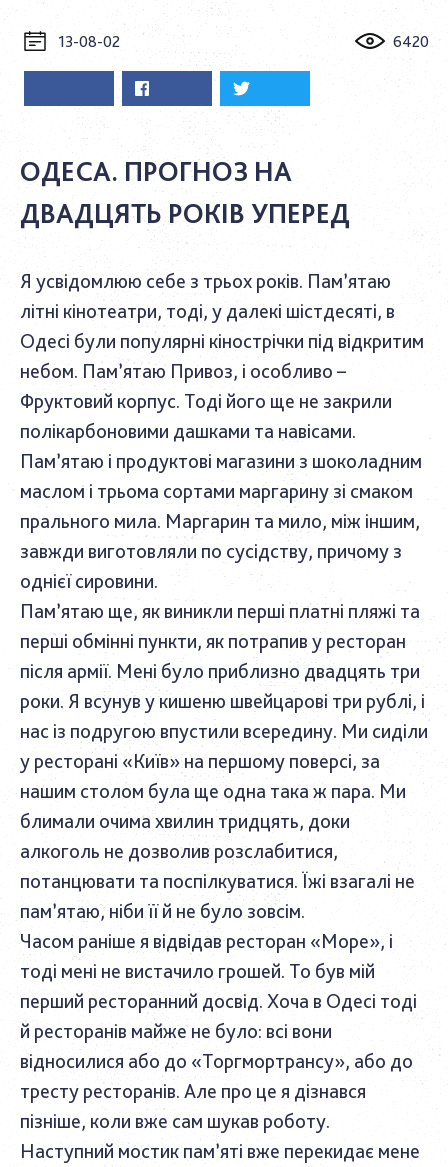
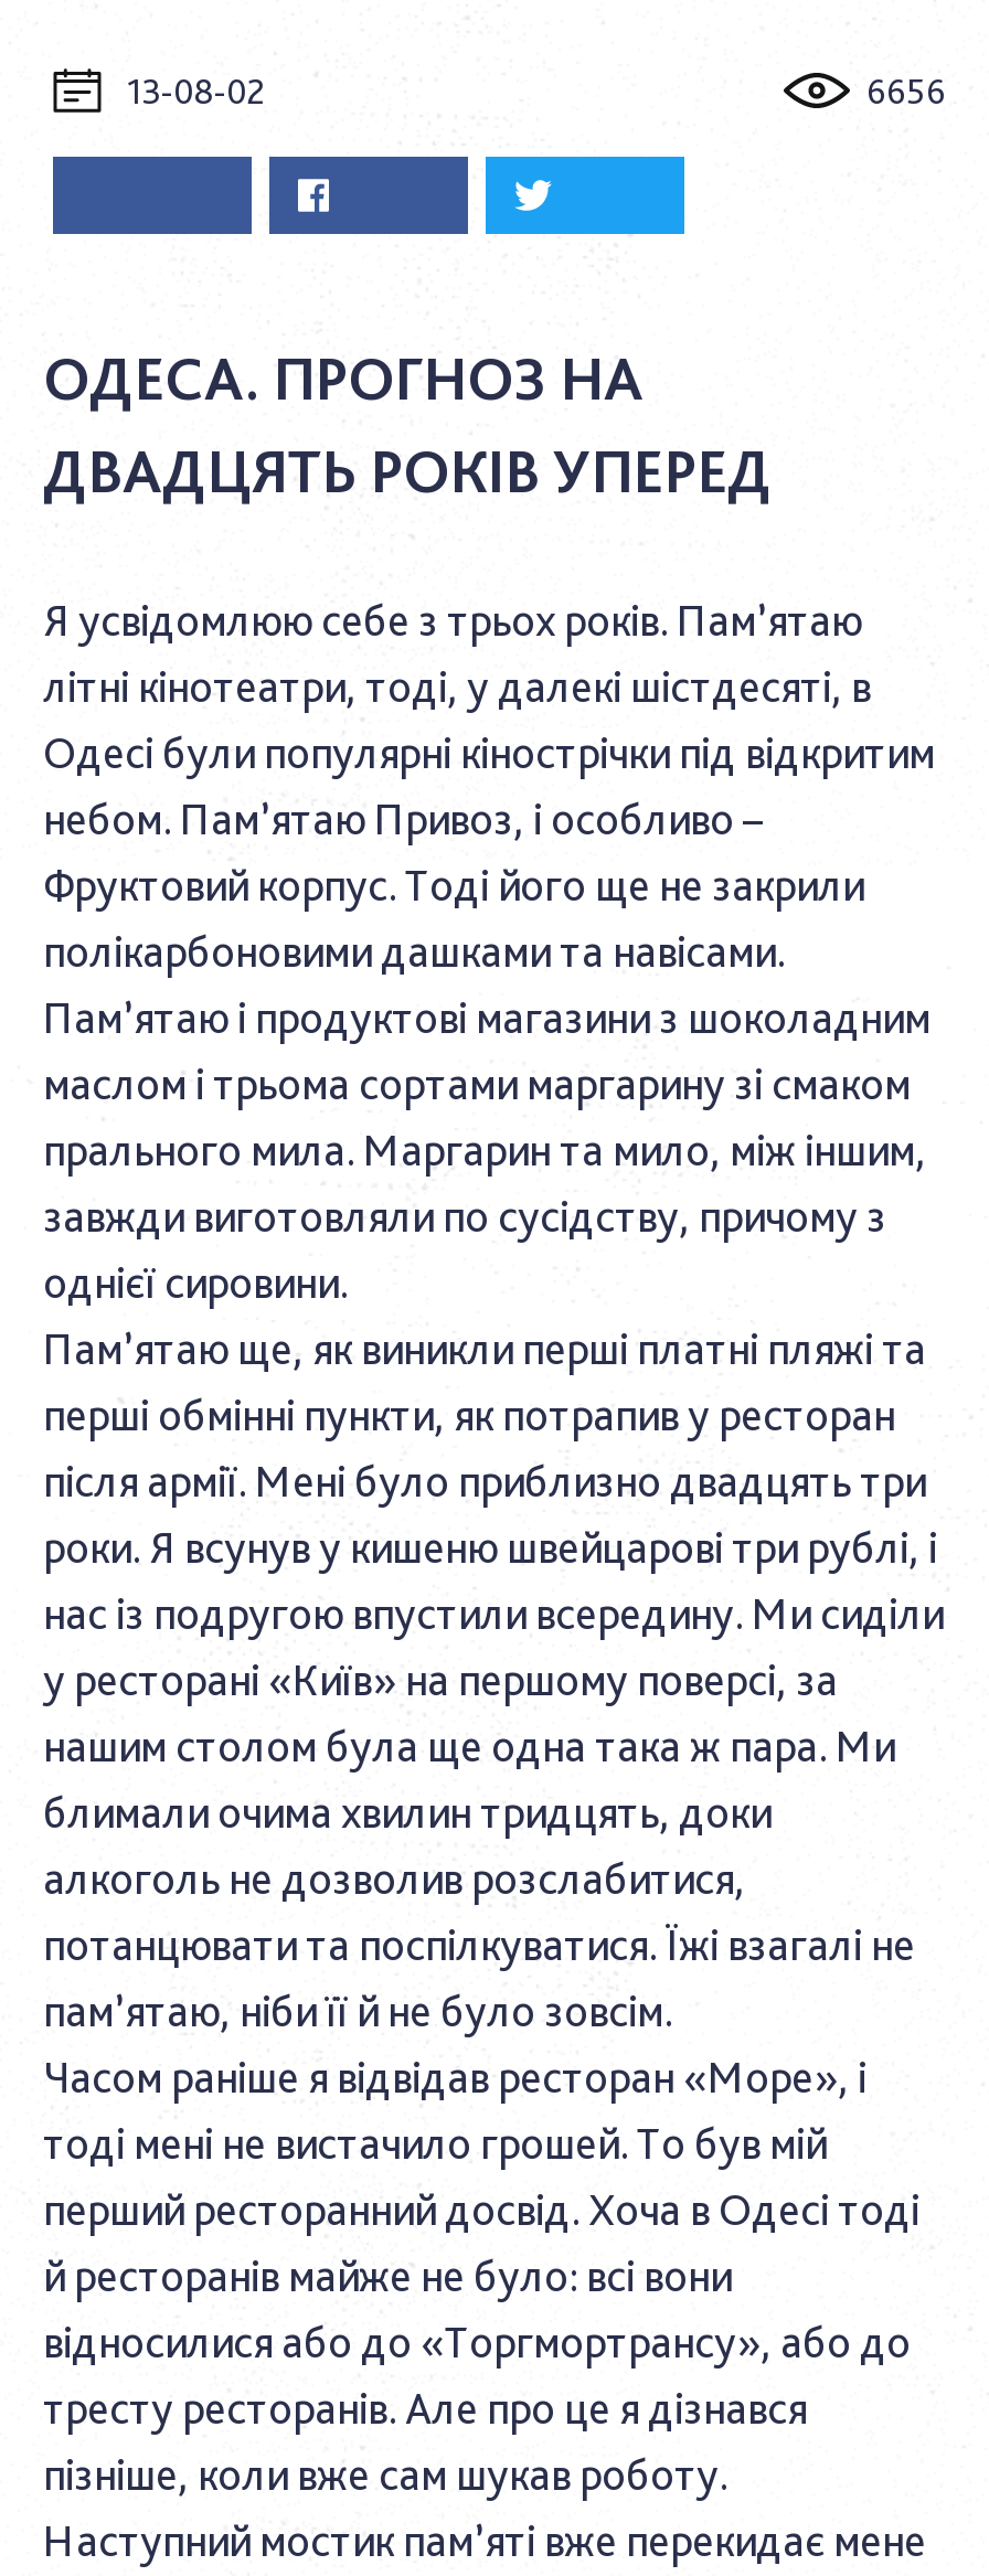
- 6420
+ 6656
